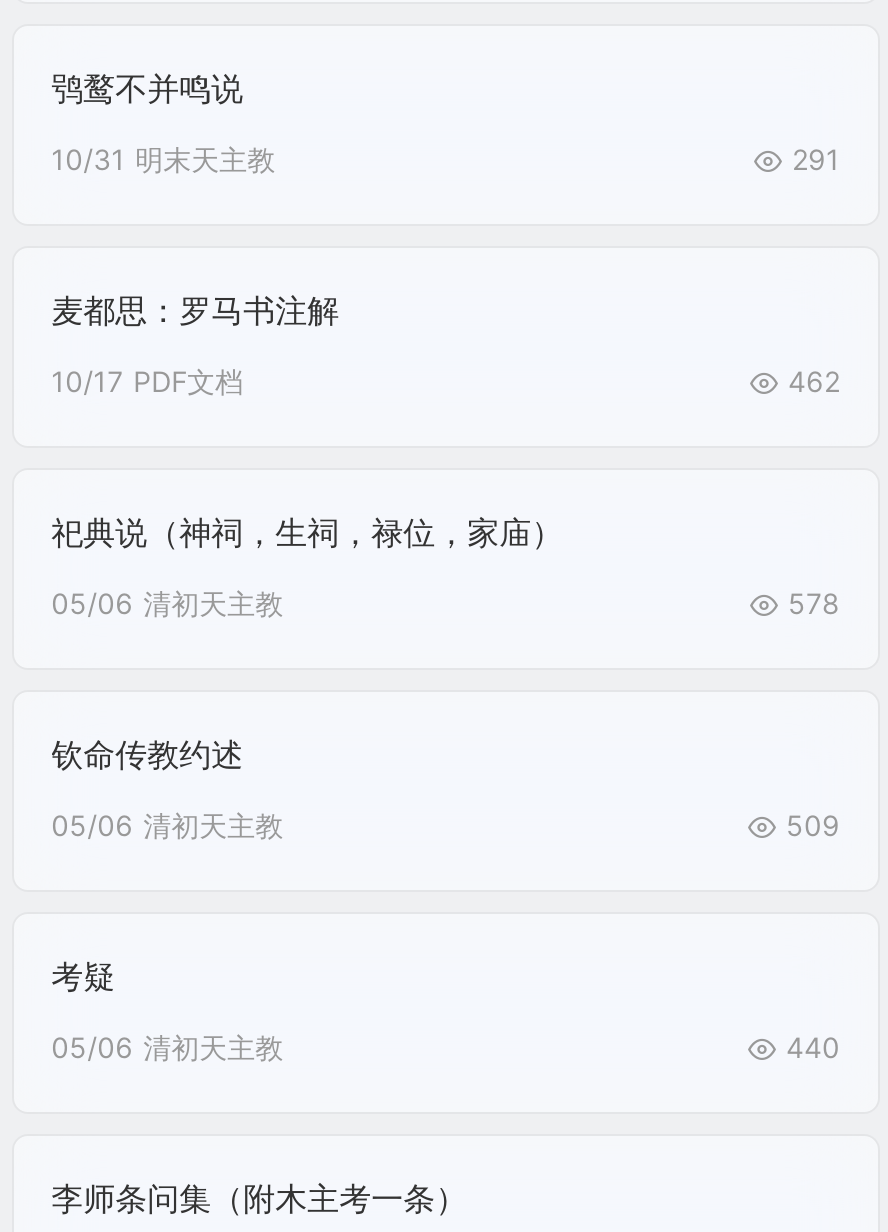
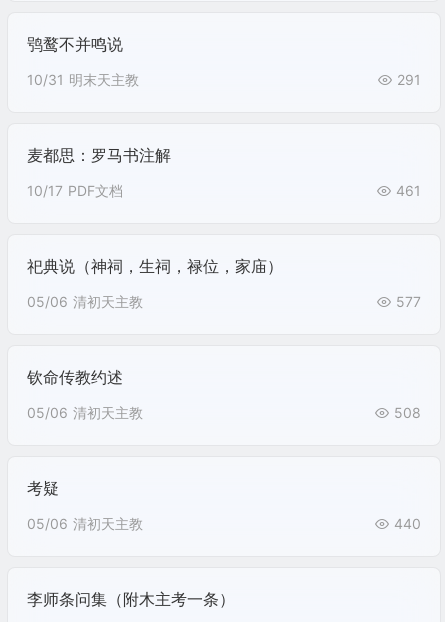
- 462
+ 461

- 578
+ 577

- 509
+ 508
